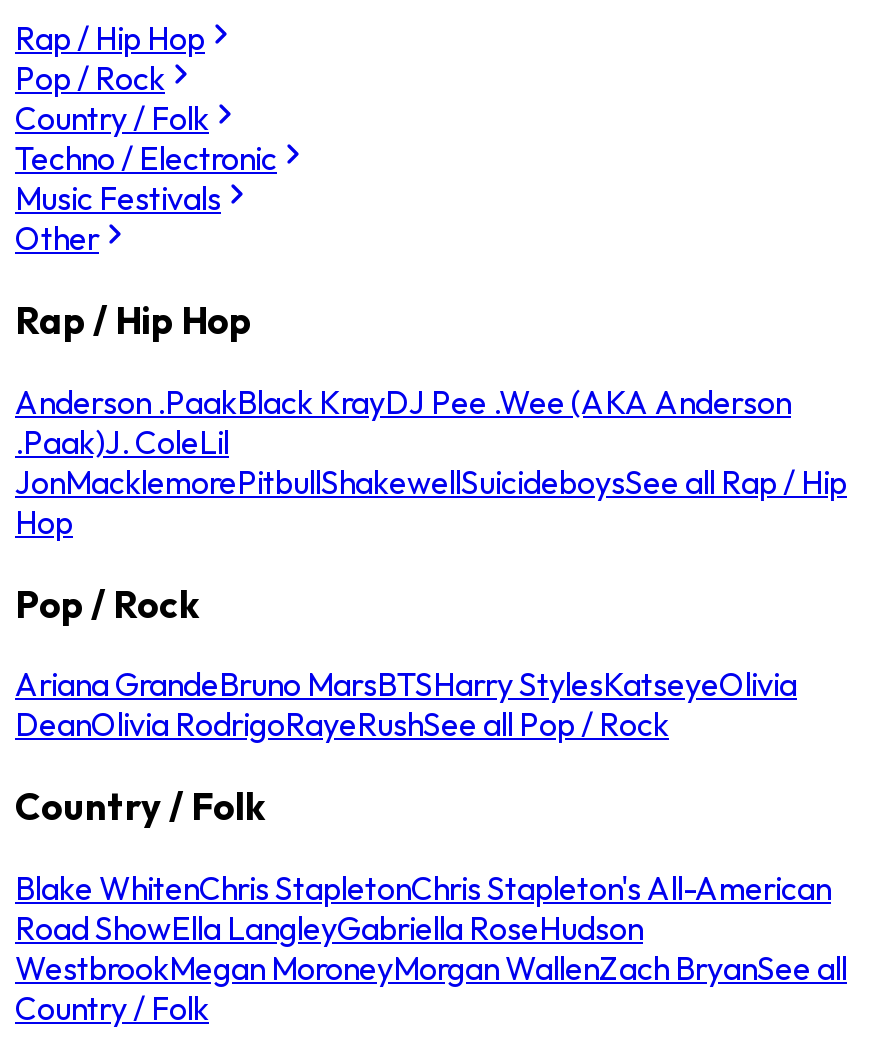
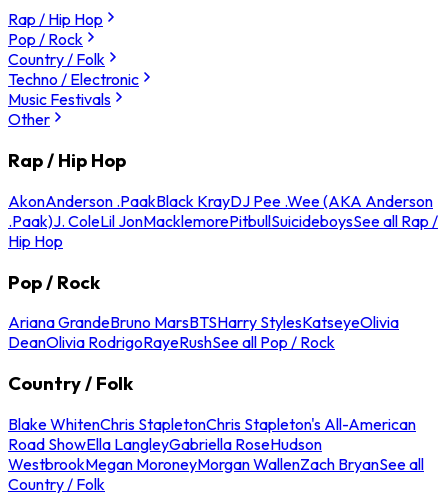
- Anderson .PaakBlack KrayDJ Pee .Wee (AKA Anderson
- .Paak)J. ColeLil
- JonMacklemorePitbullShakewellSuicideboysSee all Rap / Hip
- Hop
+ AkonAnderson .PaakBlack KrayDJ Pee .Wee (AKA Anderson
+ .Paak)J. ColeLil JonMacklemorePitbullSuicideboysSee all Rap /
+ Hip Hop
